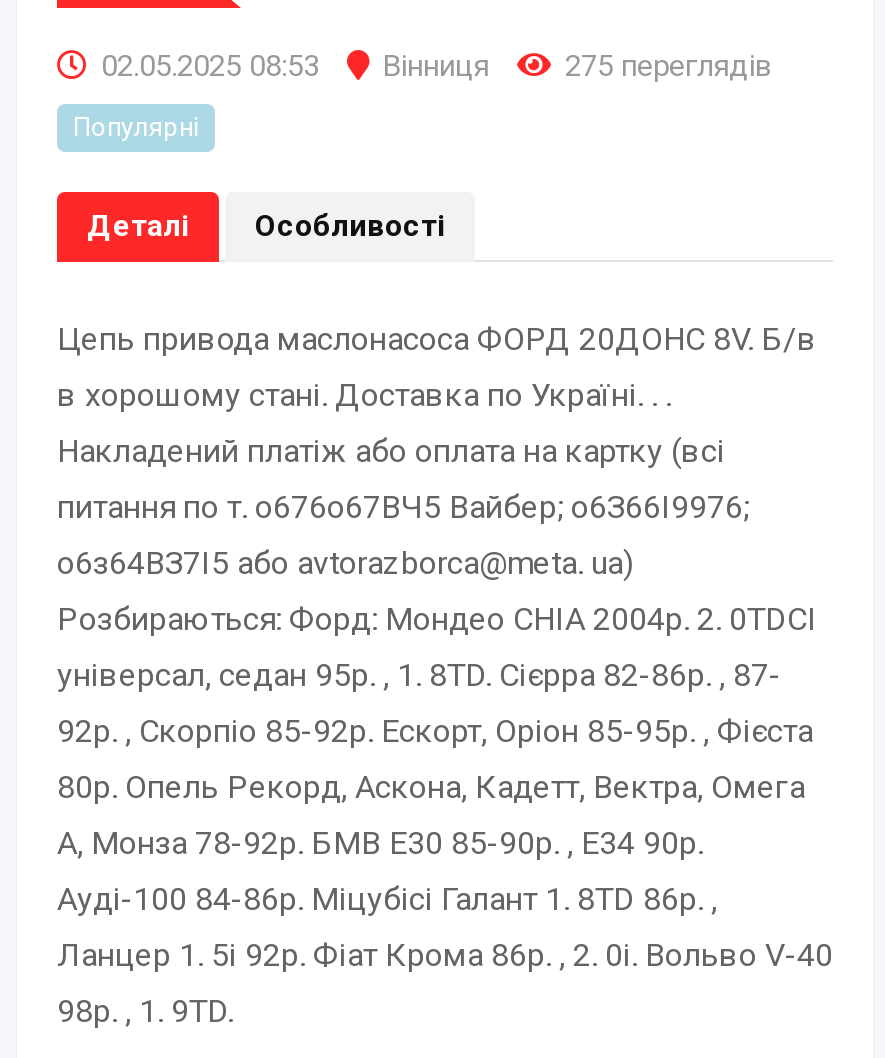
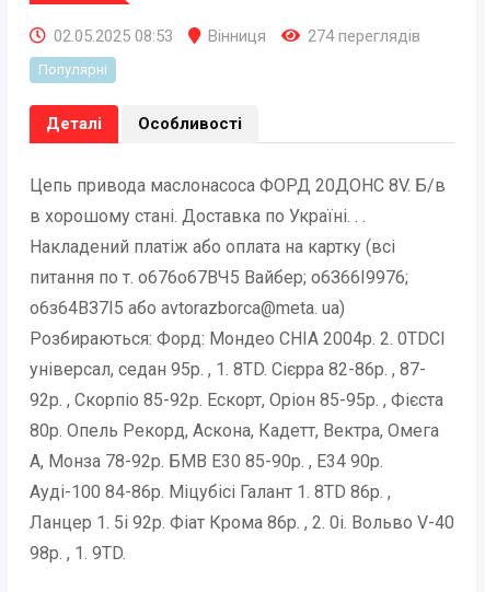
- 275 переглядів
+ 274 переглядів
